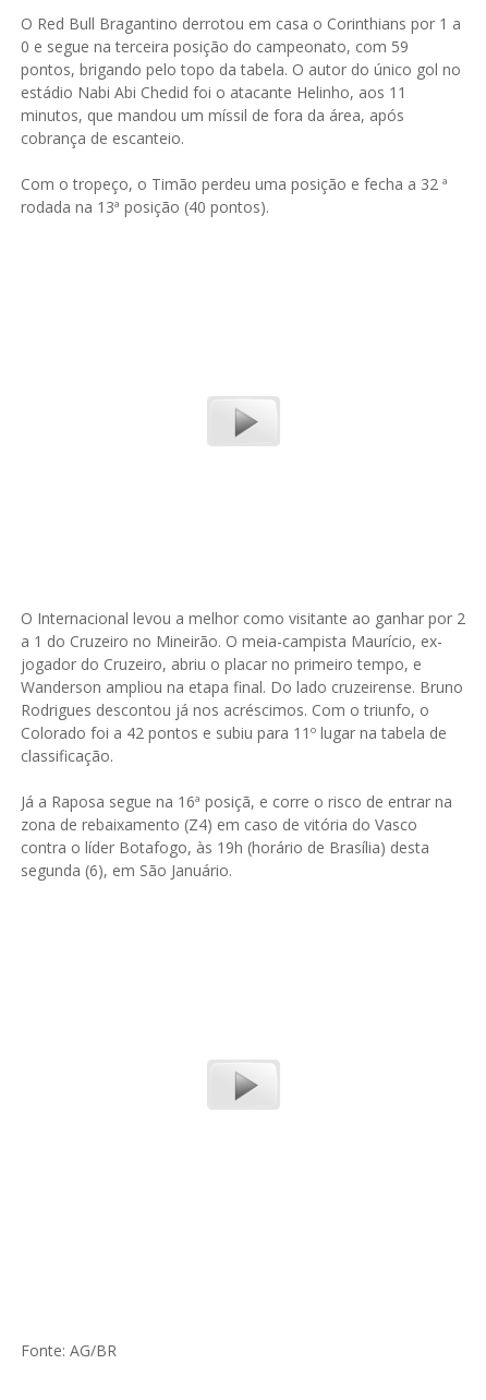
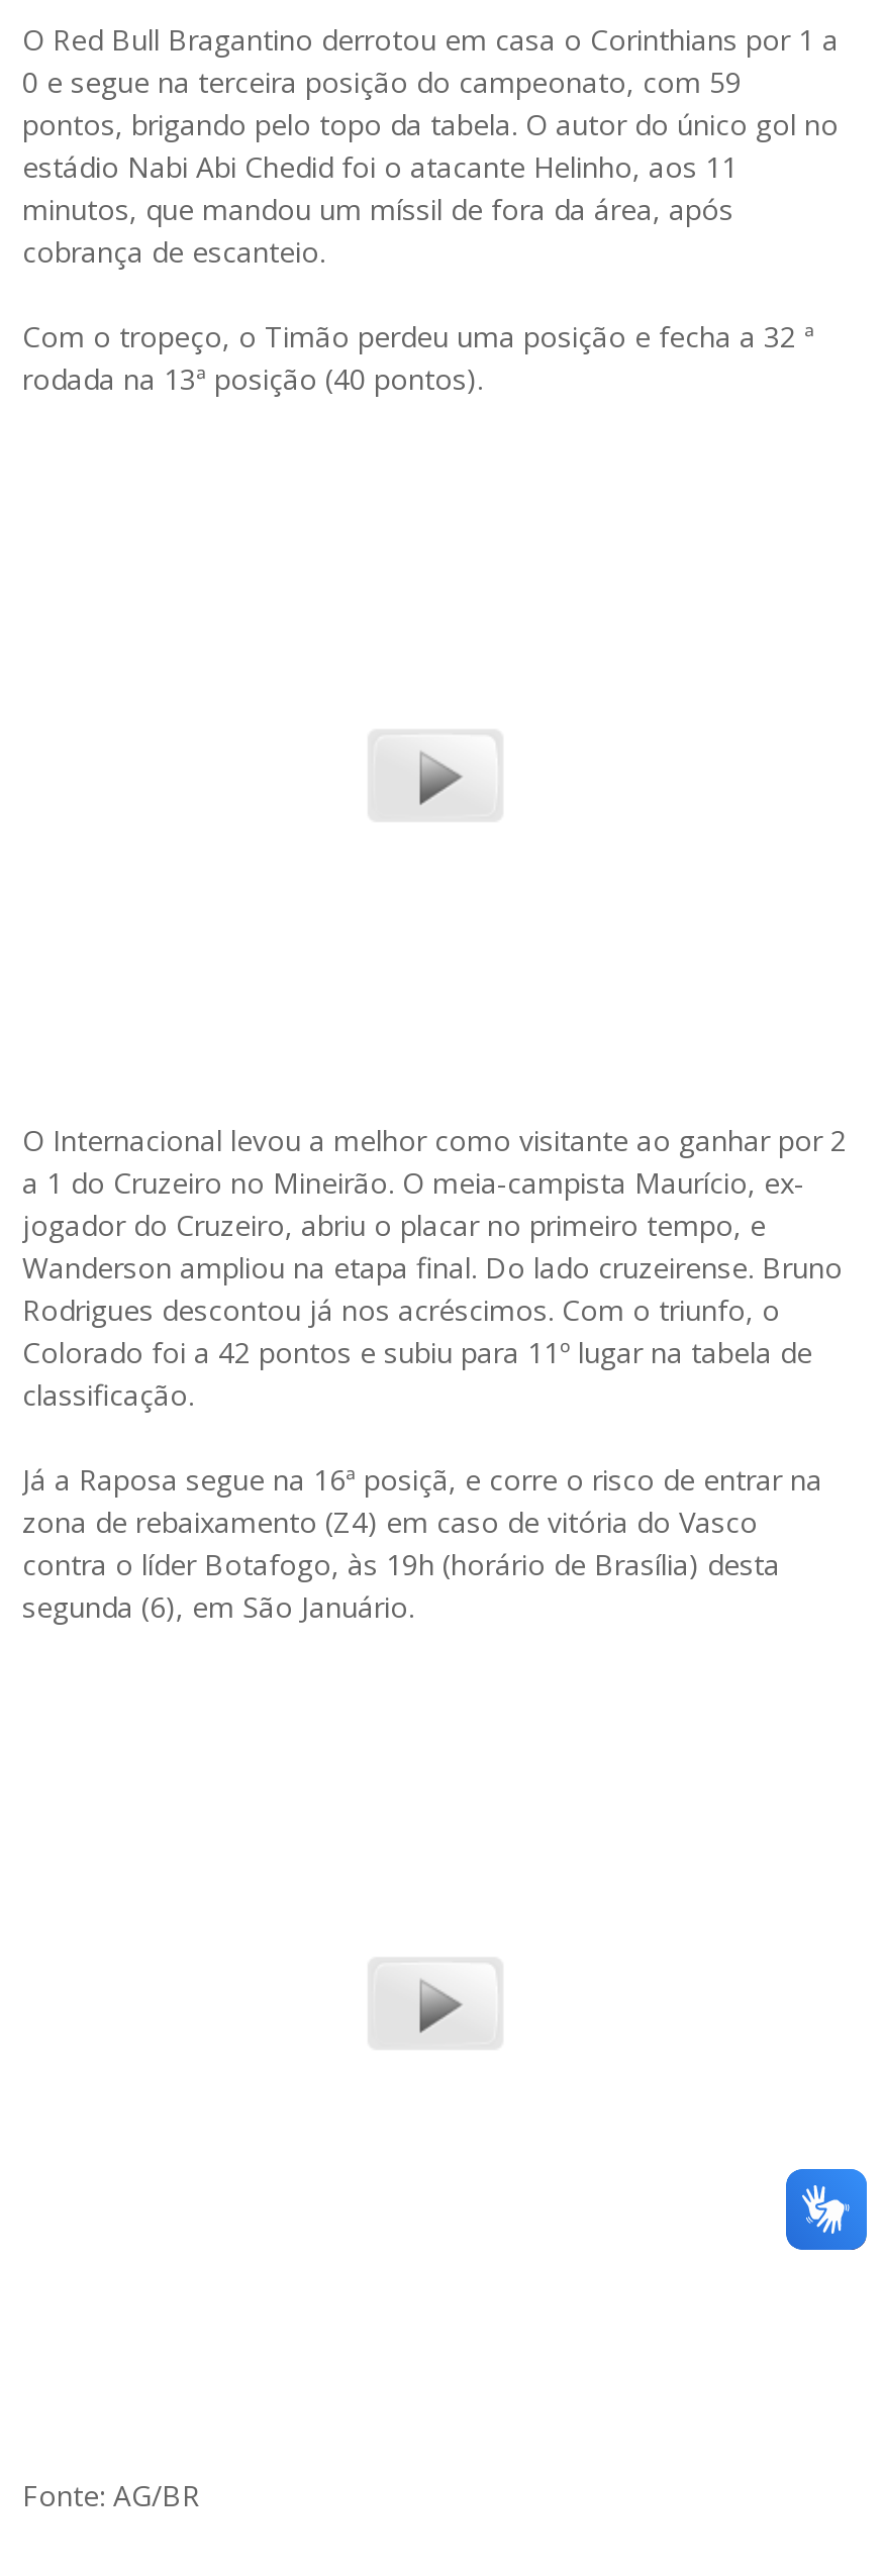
+ [image]
